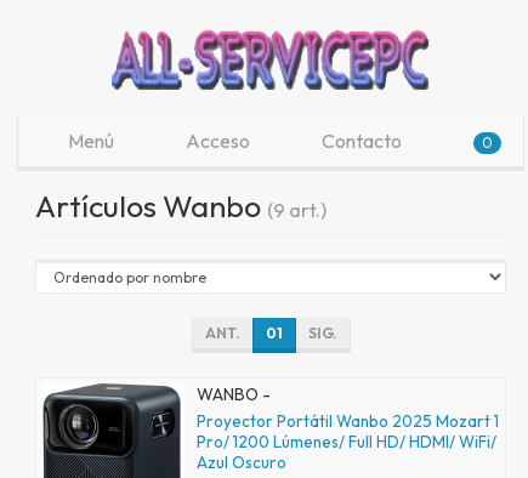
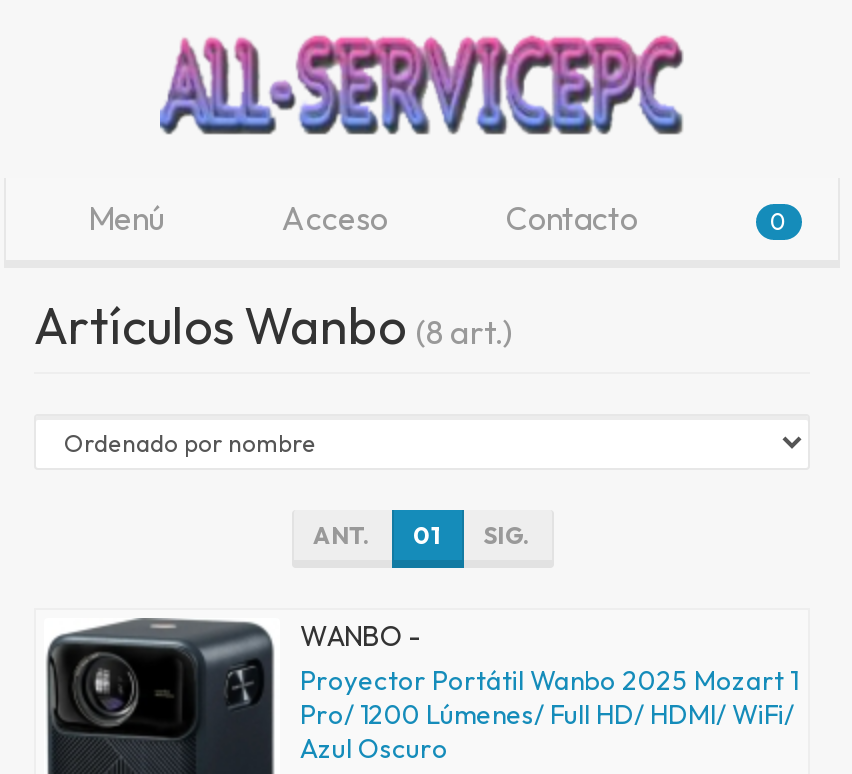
- Artículos Wanbo (9 art.)
+ Artículos Wanbo (8 art.)
